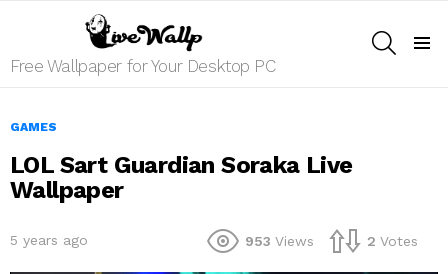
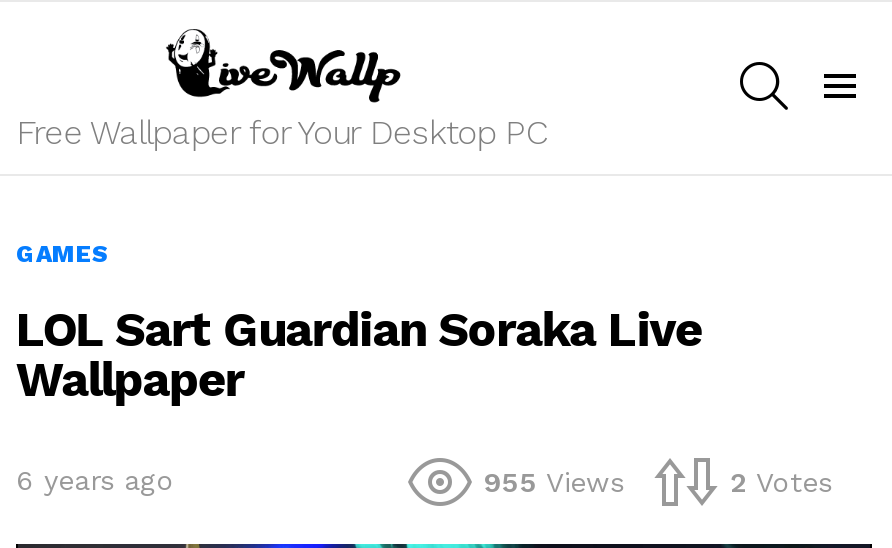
- 5 years ago
+ 6 years ago

- 953 Views
+ 955 Views
